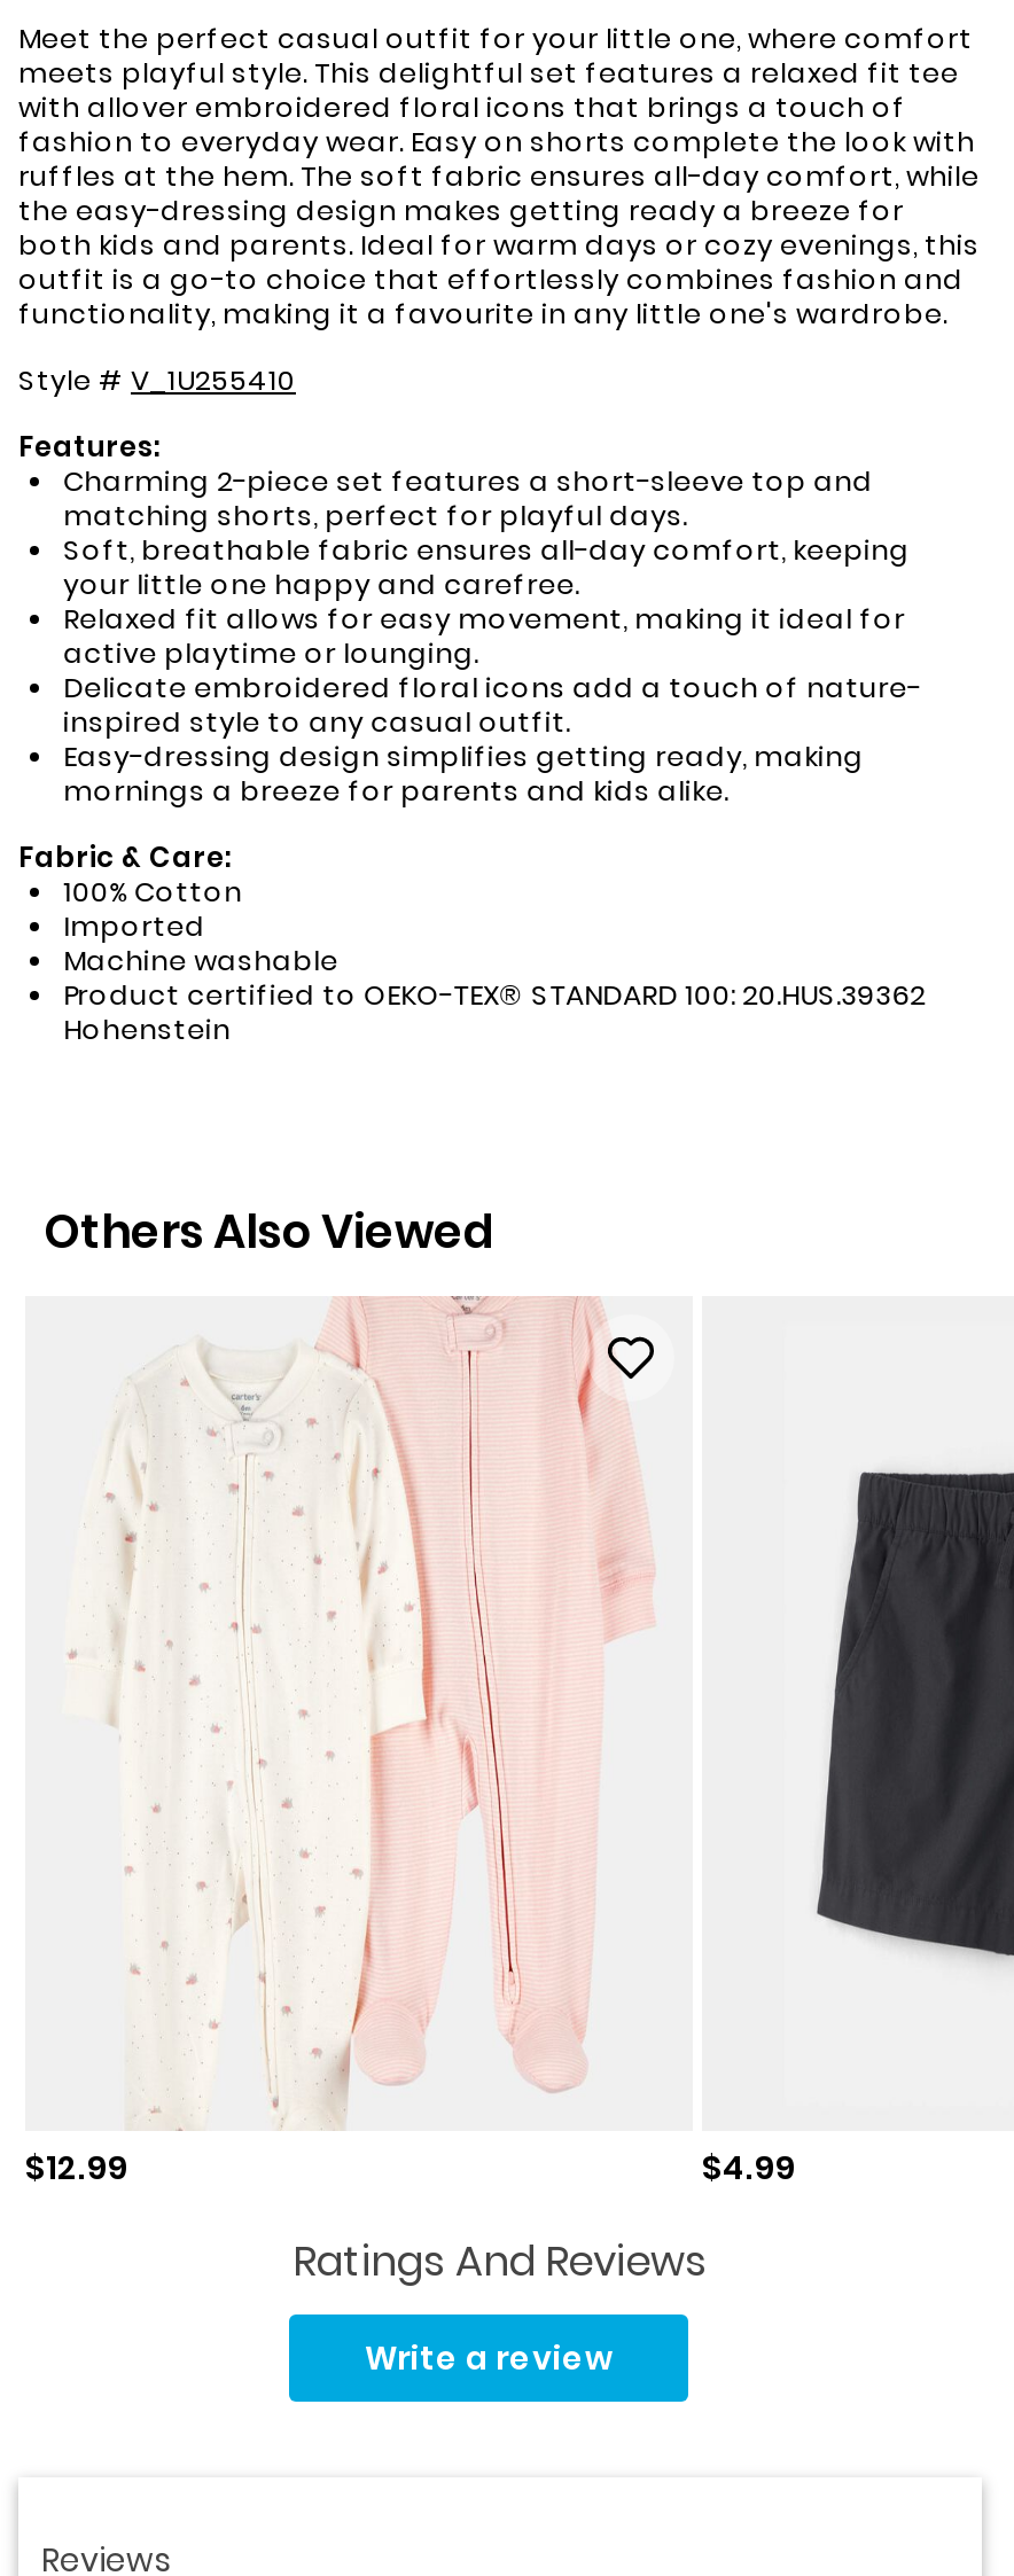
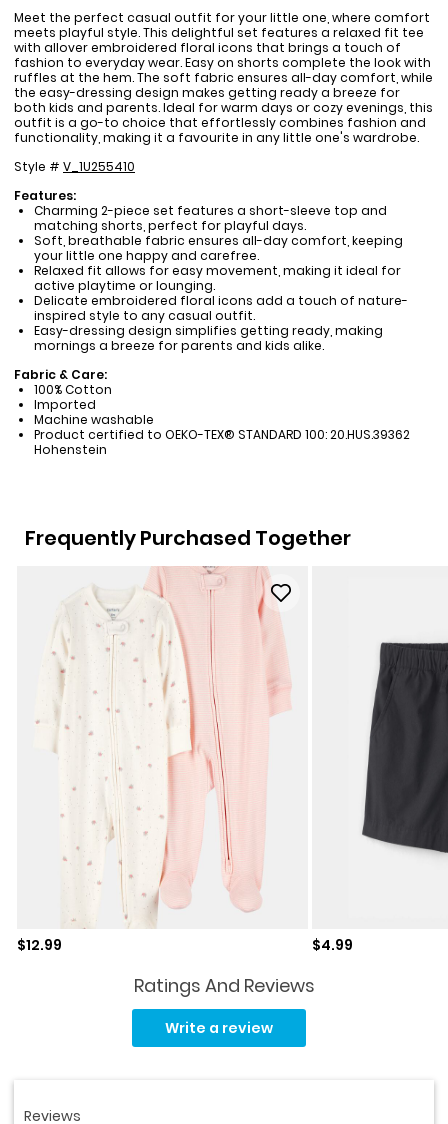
- Others Also Viewed
+ Frequently Purchased Together
